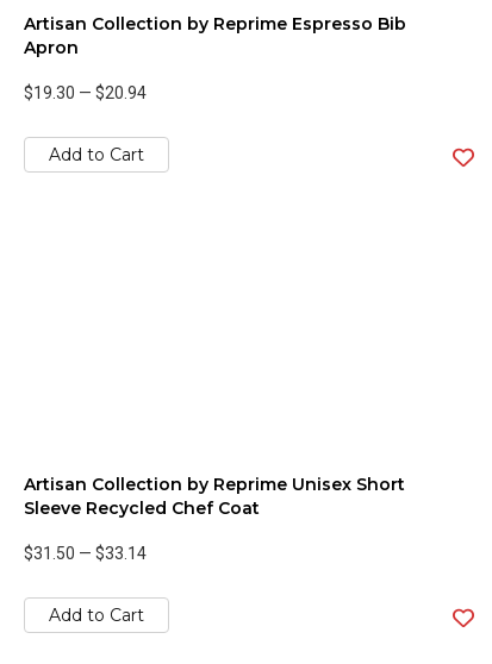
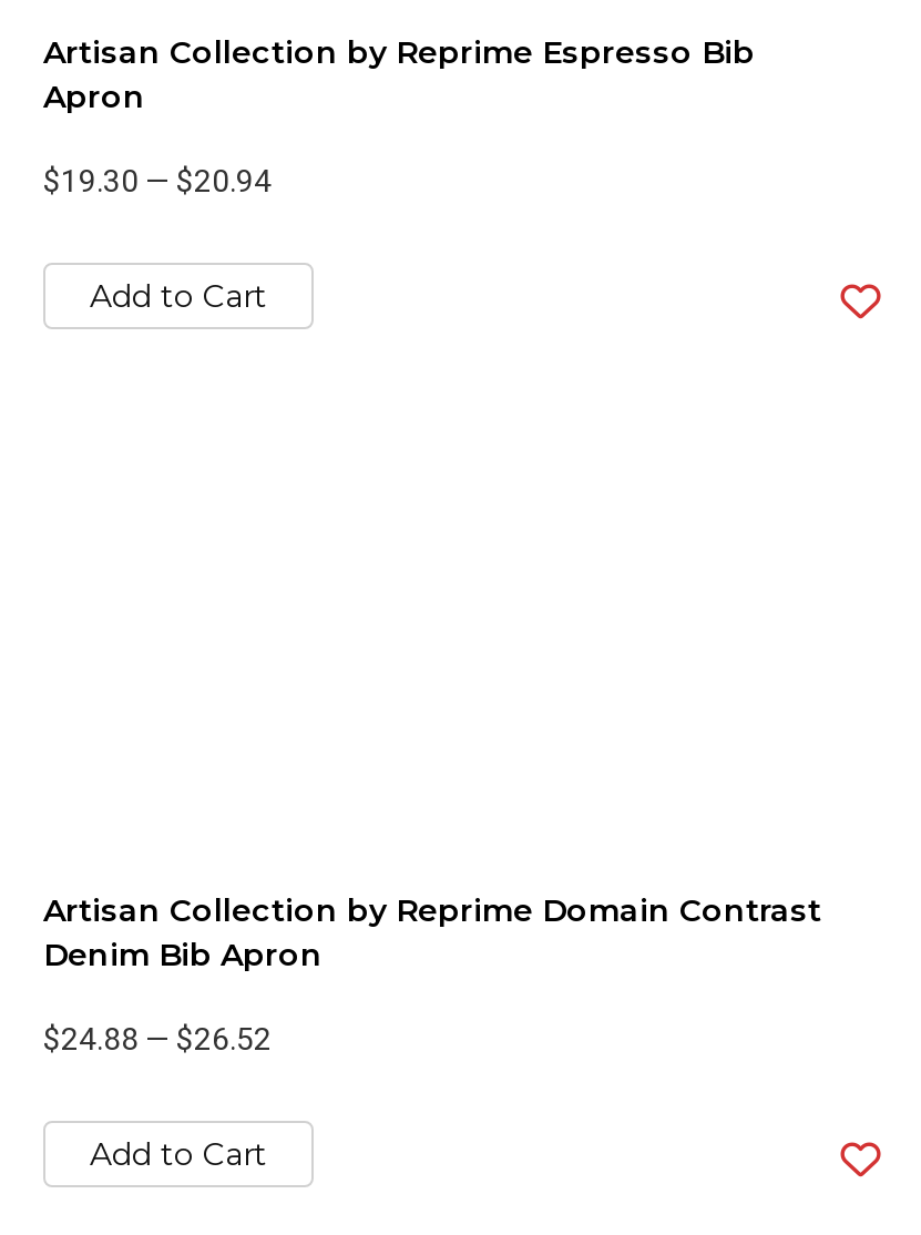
- Artisan Collection by Reprime Unisex Short
- Sleeve Recycled Chef Coat
+ Artisan Collection by Reprime Domain Contrast
+ Denim Bib Apron

- $31.50 — $33.14
+ $24.88 — $26.52
